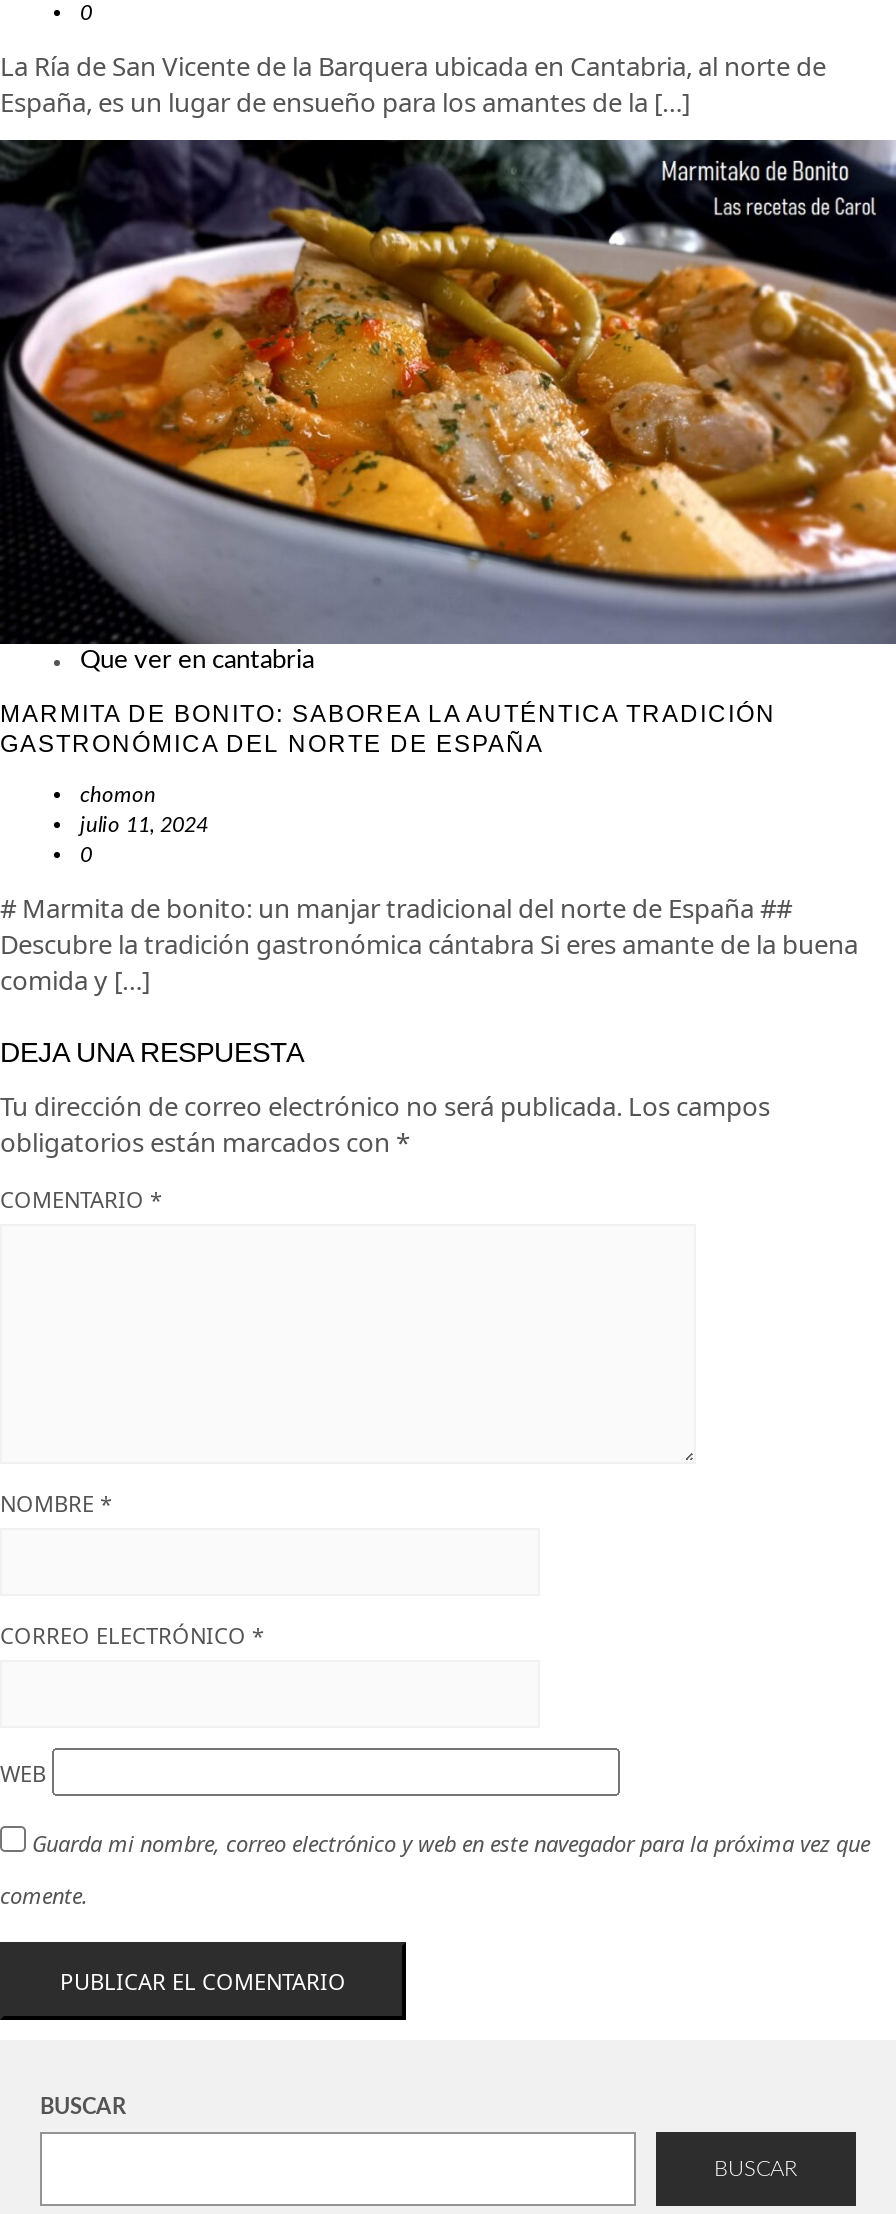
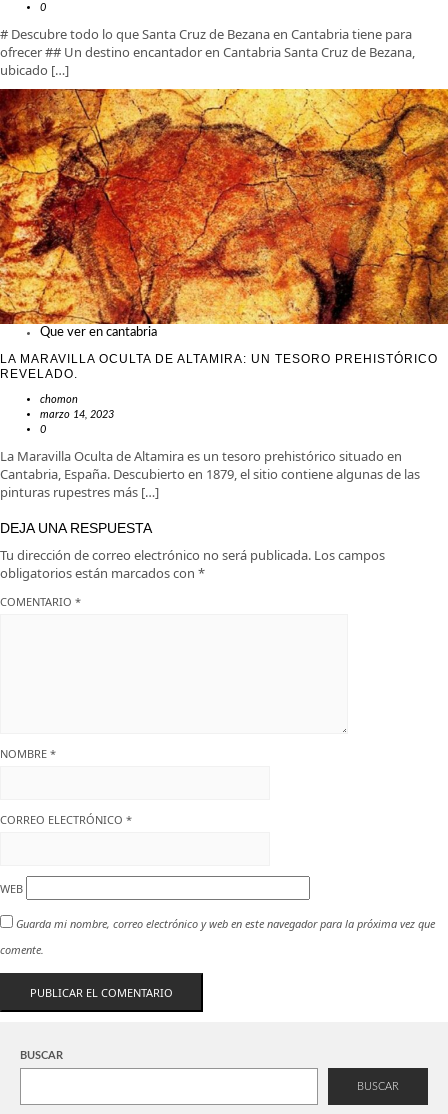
- La Ría de San Vicente de la Barquera ubicada en Cantabria, al norte de
- España, es un lugar de ensueño para los amantes de la […]
+ # Descubre todo lo que Santa Cruz de Bezana en Cantabria tiene para
+ ofrecer ## Un destino encantador en Cantabria Santa Cruz de Bezana,
+ ubicado […]

- [image]
- MARMITA DE BONITO: SABOREA LA AUTÉNTICA TRADICIÓN
- GASTRONÓMICA DEL NORTE DE ESPAÑA
+ [image]
+ LA MARAVILLA OCULTA DE ALTAMIRA: UN TESORO PREHISTÓRICO
+ REVELADO.

- julio 11, 2024
+ marzo 14, 2023

- # Marmita de bonito: un manjar tradicional del norte de España ##
- Descubre la tradición gastronómica cántabra Si eres amante de la buena
- comida y […]
+ La Maravilla Oculta de Altamira es un tesoro prehistórico situado en
+ Cantabria, España. Descubierto en 1879, el sitio contiene algunas de las
+ pinturas rupestres más […]
